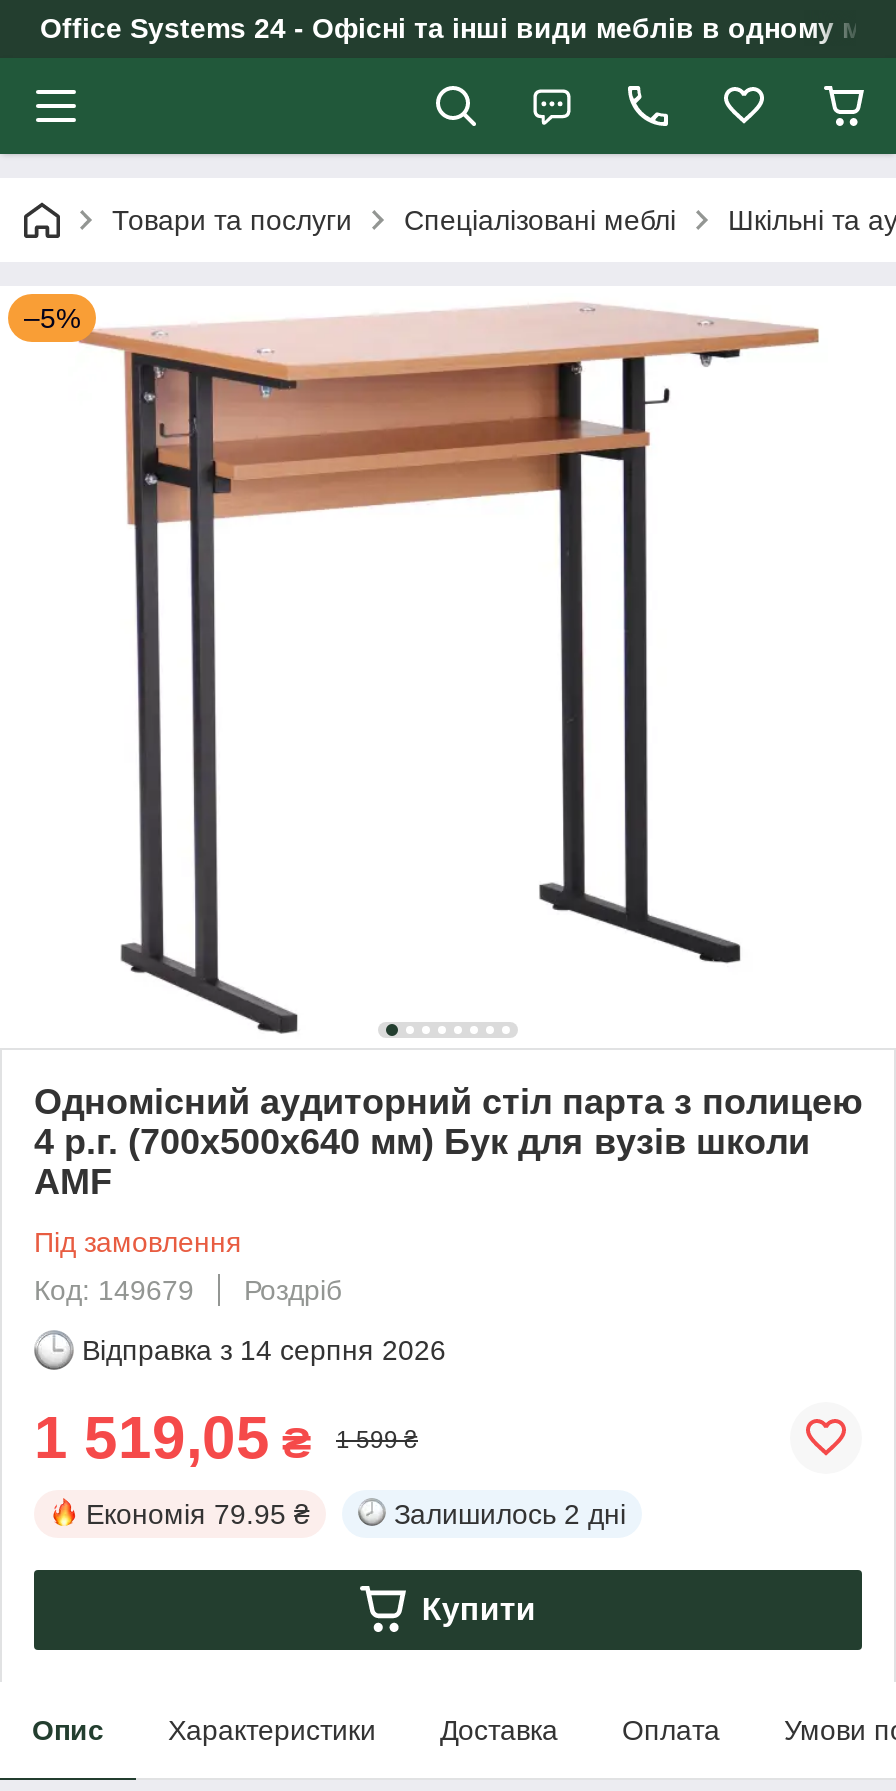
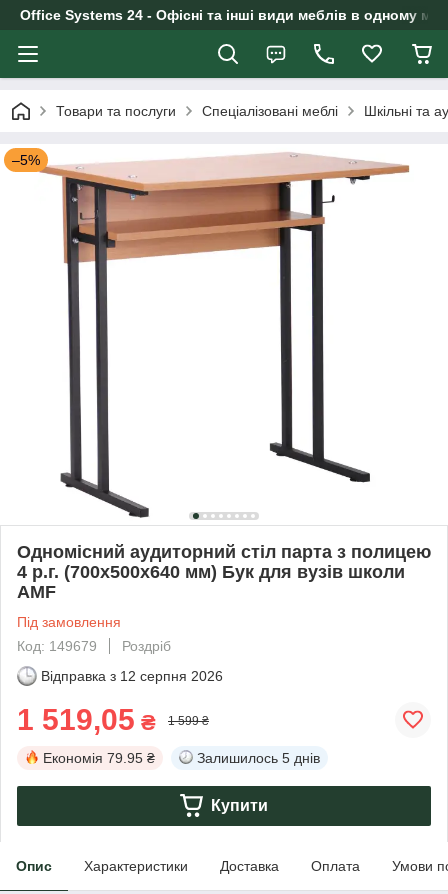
- Відправка з 14 серпня 2026
+ Відправка з 12 серпня 2026

- Залишилось 2 дні
+ Залишилось 5 днів
